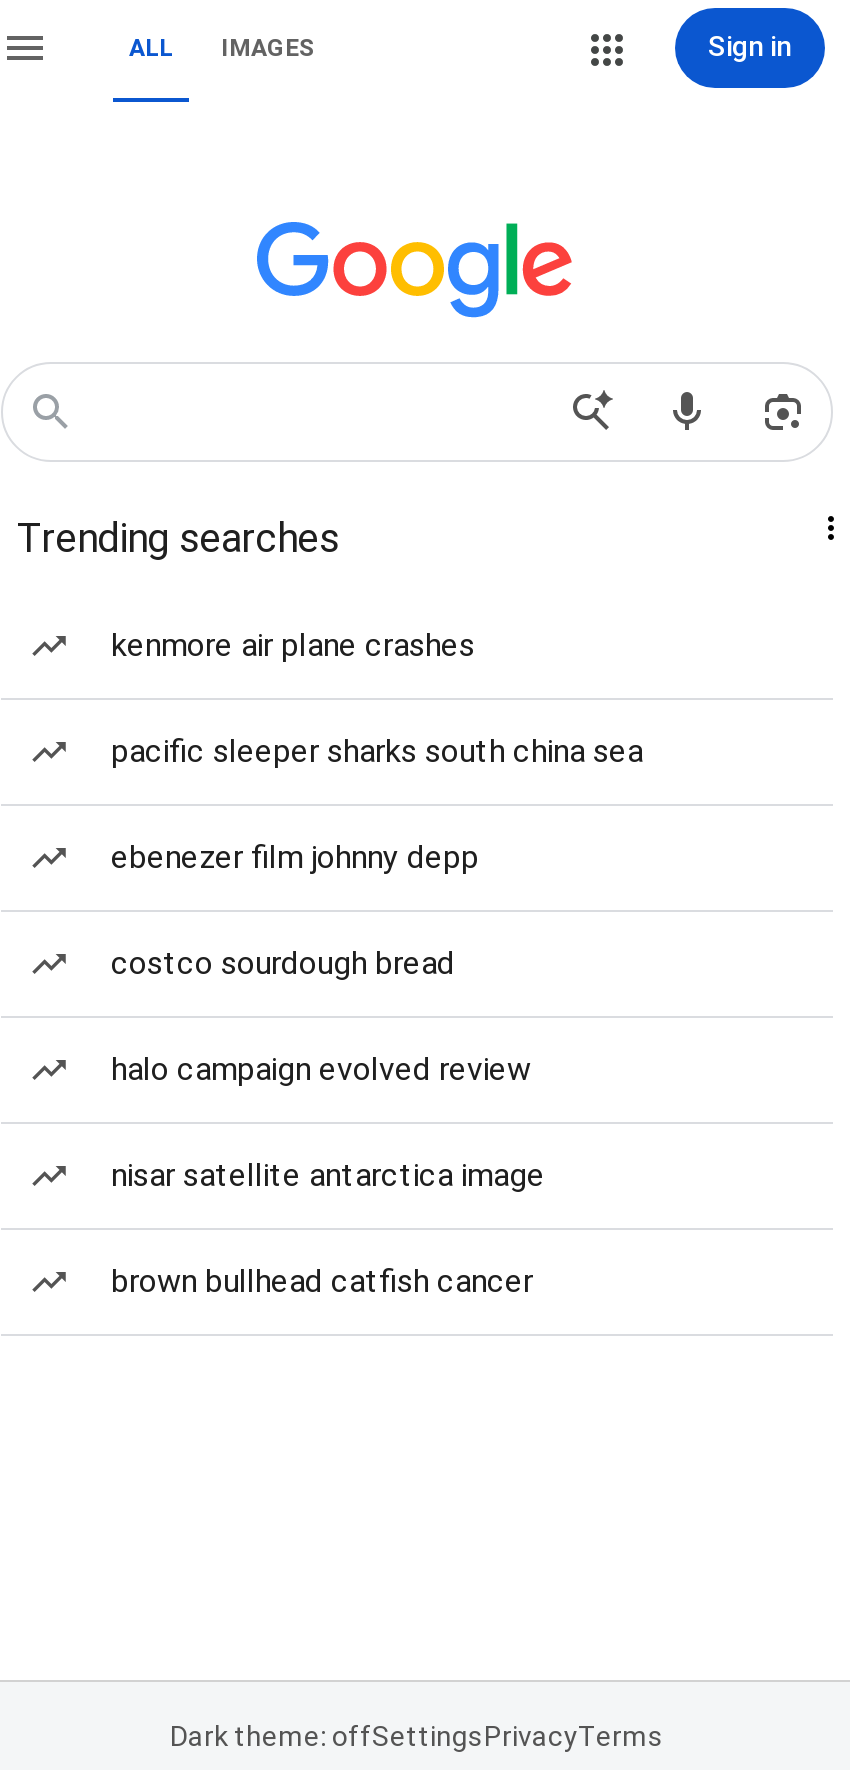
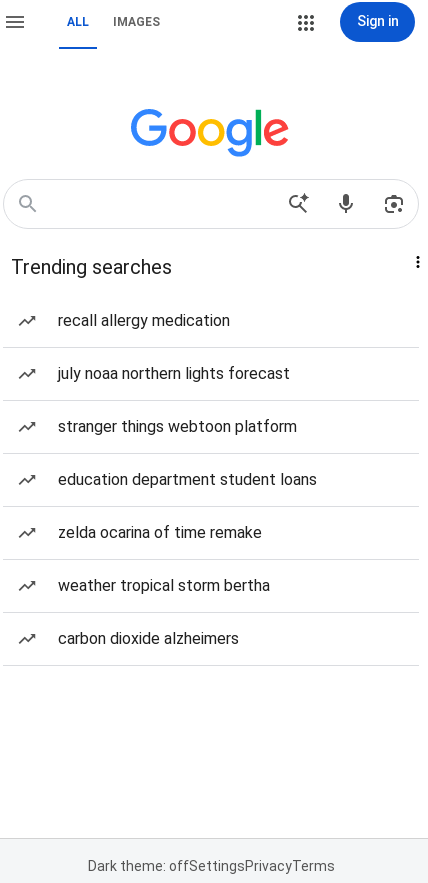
- kenmore air plane crashes
+ recall allergy medication

- pacific sleeper sharks south china sea
+ july noaa northern lights forecast

- ebenezer film johnny depp
+ stranger things webtoon platform

- costco sourdough bread
+ education department student loans

- halo campaign evolved review
+ zelda ocarina of time remake

- nisar satellite antarctica image
+ weather tropical storm bertha

- brown bullhead catfish cancer
+ carbon dioxide alzheimers
